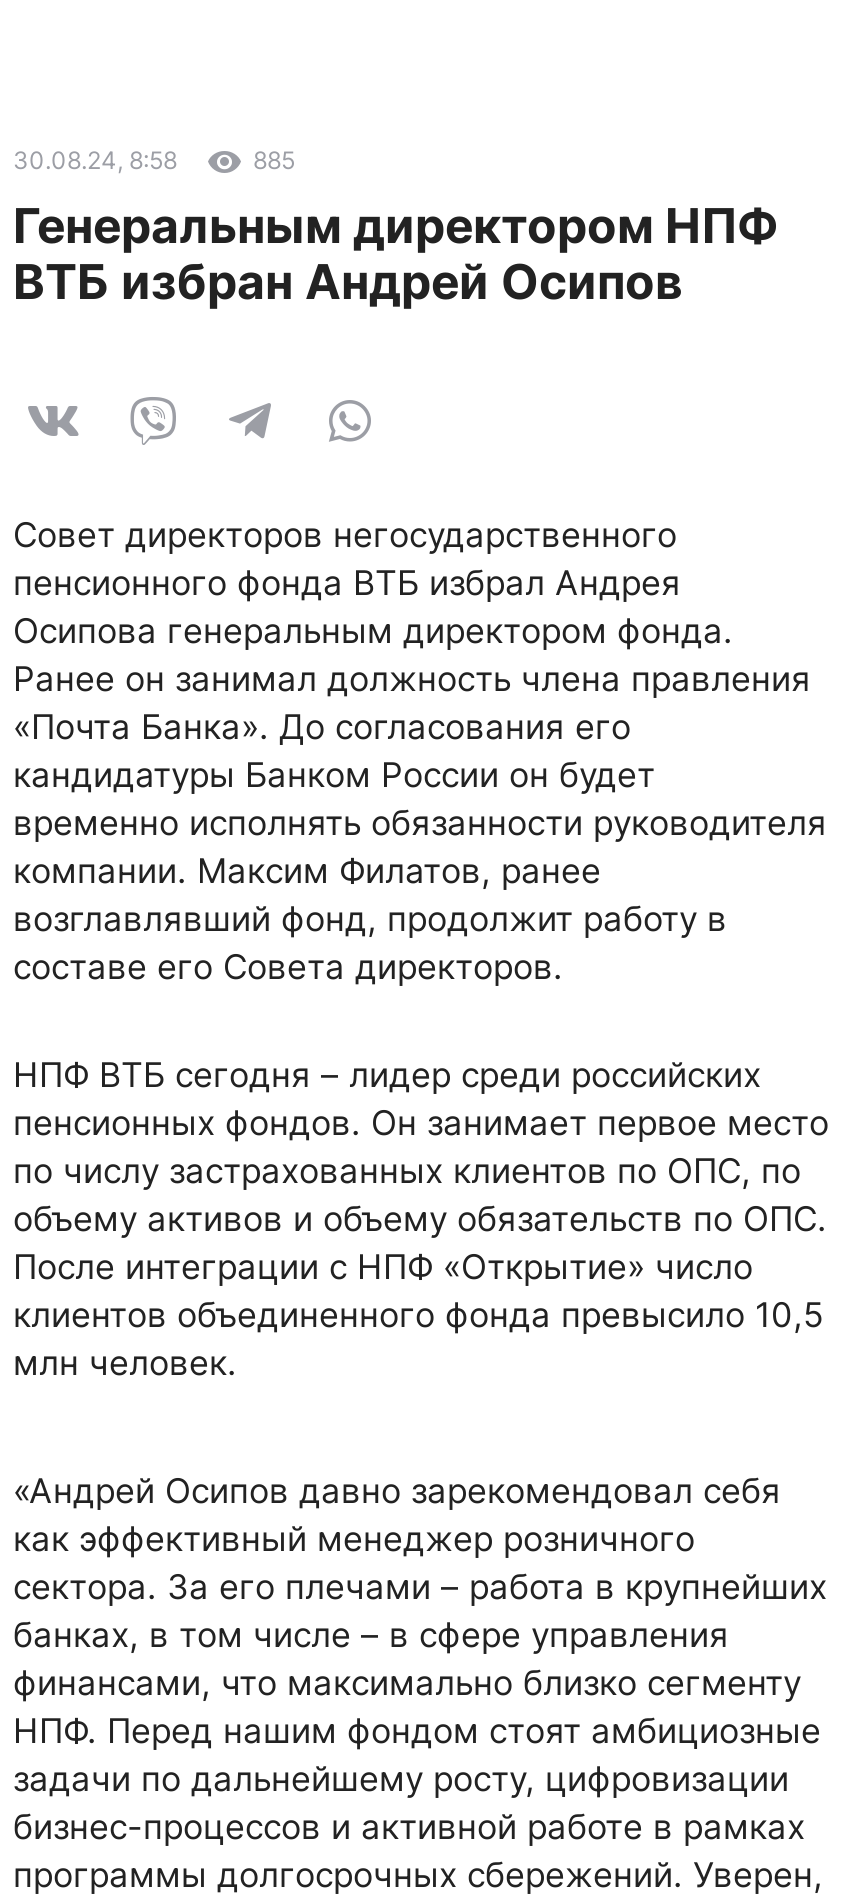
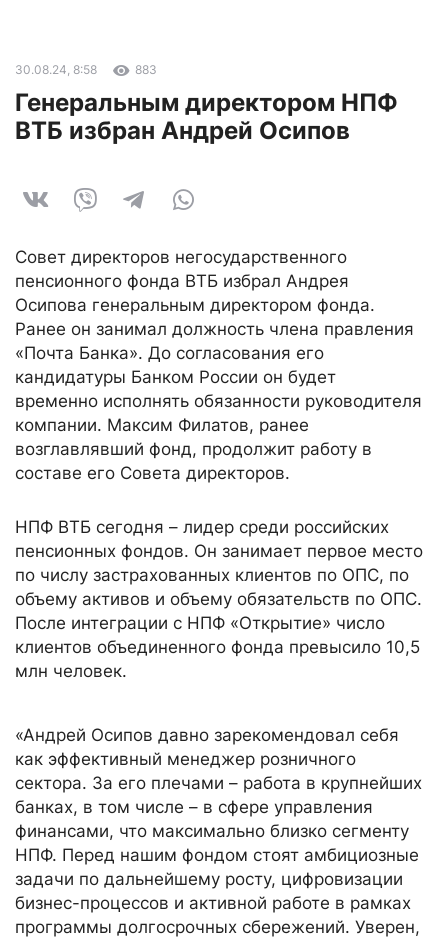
- 885
+ 883
